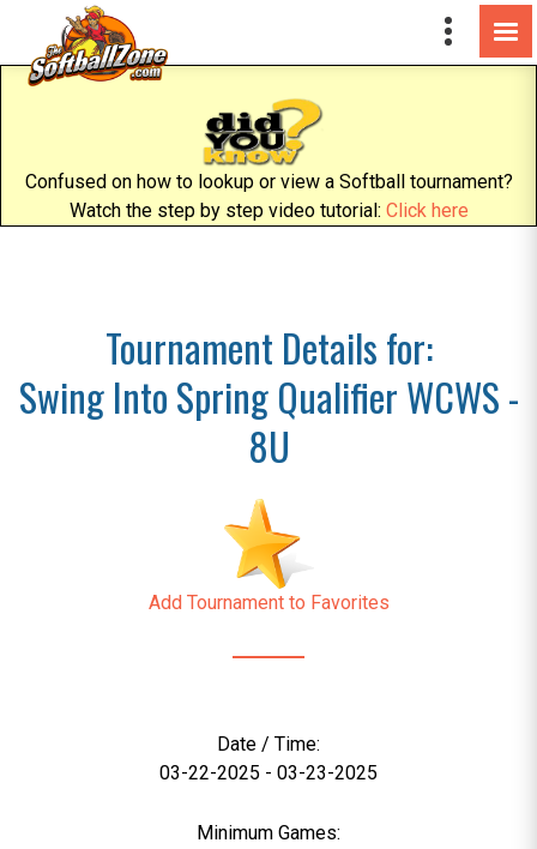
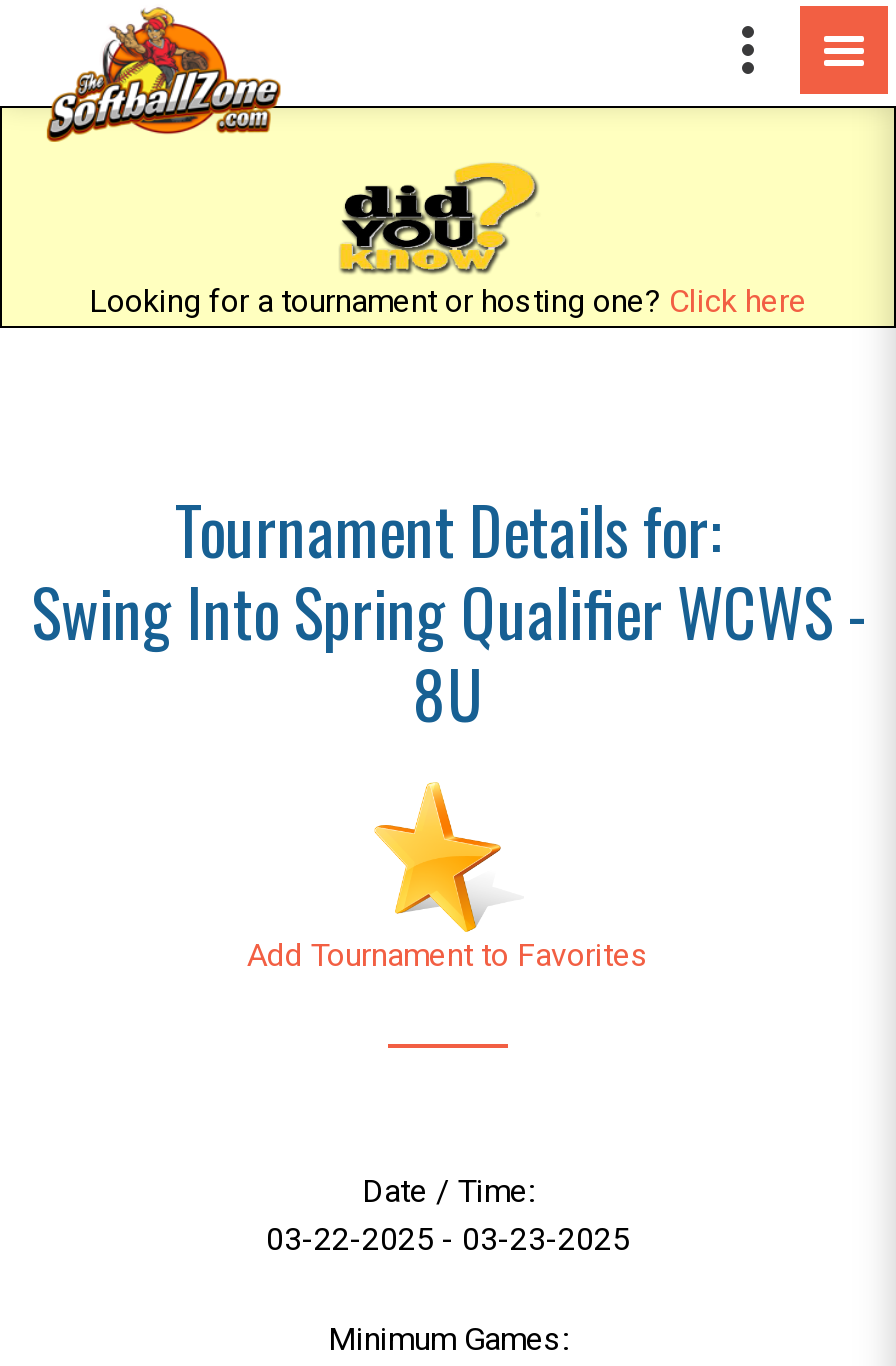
- Confused on how to lookup or view a Softball tournament?
- Watch the step by step video tutorial: Click here
+ Looking for a tournament or hosting one? Click here
